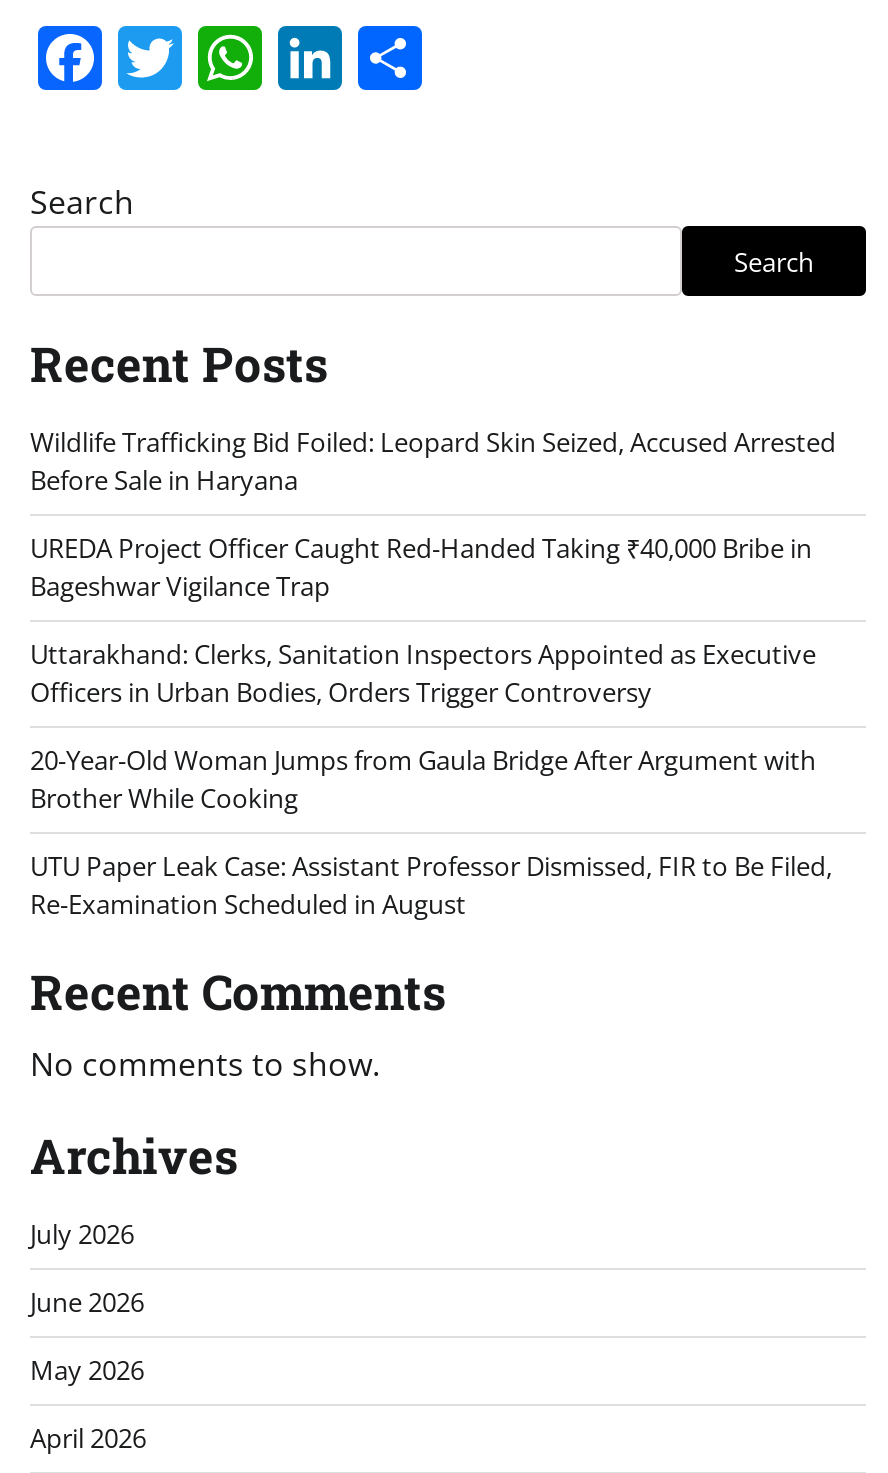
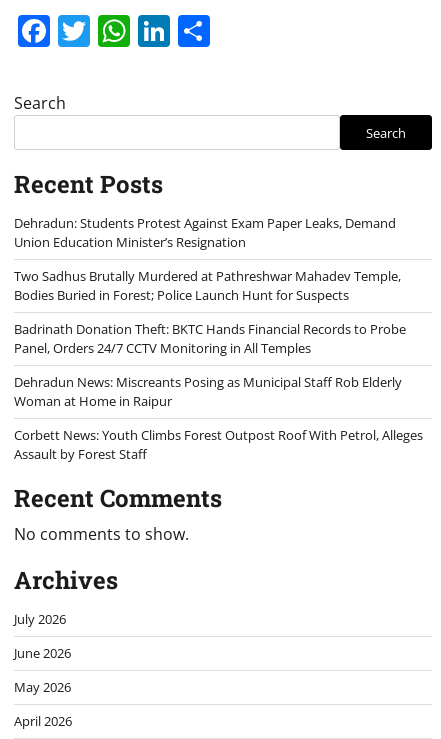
- Wildlife Trafficking Bid Foiled: Leopard Skin Seized, Accused Arrested
- Before Sale in Haryana
+ Dehradun: Students Protest Against Exam Paper Leaks, Demand
+ Union Education Minister’s Resignation

- UREDA Project Officer Caught Red-Handed Taking ₹40,000 Bribe in
- Bageshwar Vigilance Trap
+ Two Sadhus Brutally Murdered at Pathreshwar Mahadev Temple,
+ Bodies Buried in Forest; Police Launch Hunt for Suspects

- Uttarakhand: Clerks, Sanitation Inspectors Appointed as Executive
- Officers in Urban Bodies, Orders Trigger Controversy
+ Badrinath Donation Theft: BKTC Hands Financial Records to Probe
+ Panel, Orders 24/7 CCTV Monitoring in All Temples

- 20-Year-Old Woman Jumps from Gaula Bridge After Argument with
- Brother While Cooking
+ Dehradun News: Miscreants Posing as Municipal Staff Rob Elderly
+ Woman at Home in Raipur

- UTU Paper Leak Case: Assistant Professor Dismissed, FIR to Be Filed,
- Re-Examination Scheduled in August
+ Corbett News: Youth Climbs Forest Outpost Roof With Petrol, Alleges
+ Assault by Forest Staff
